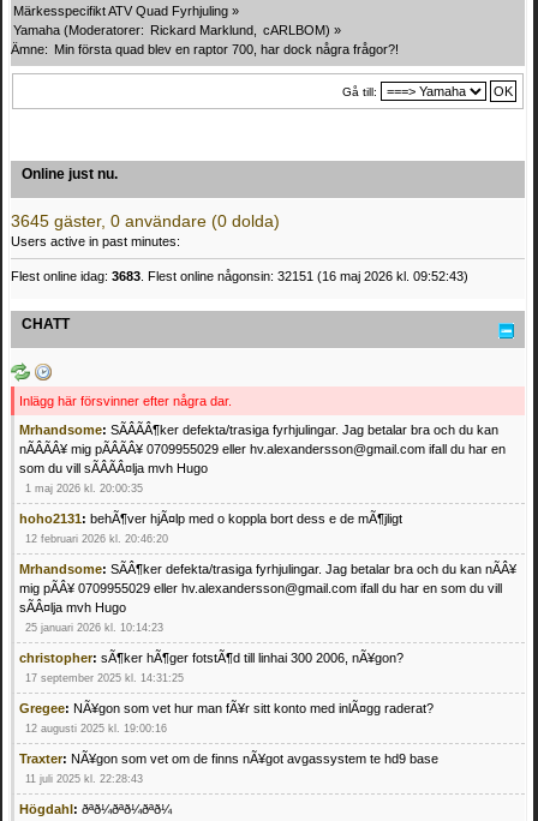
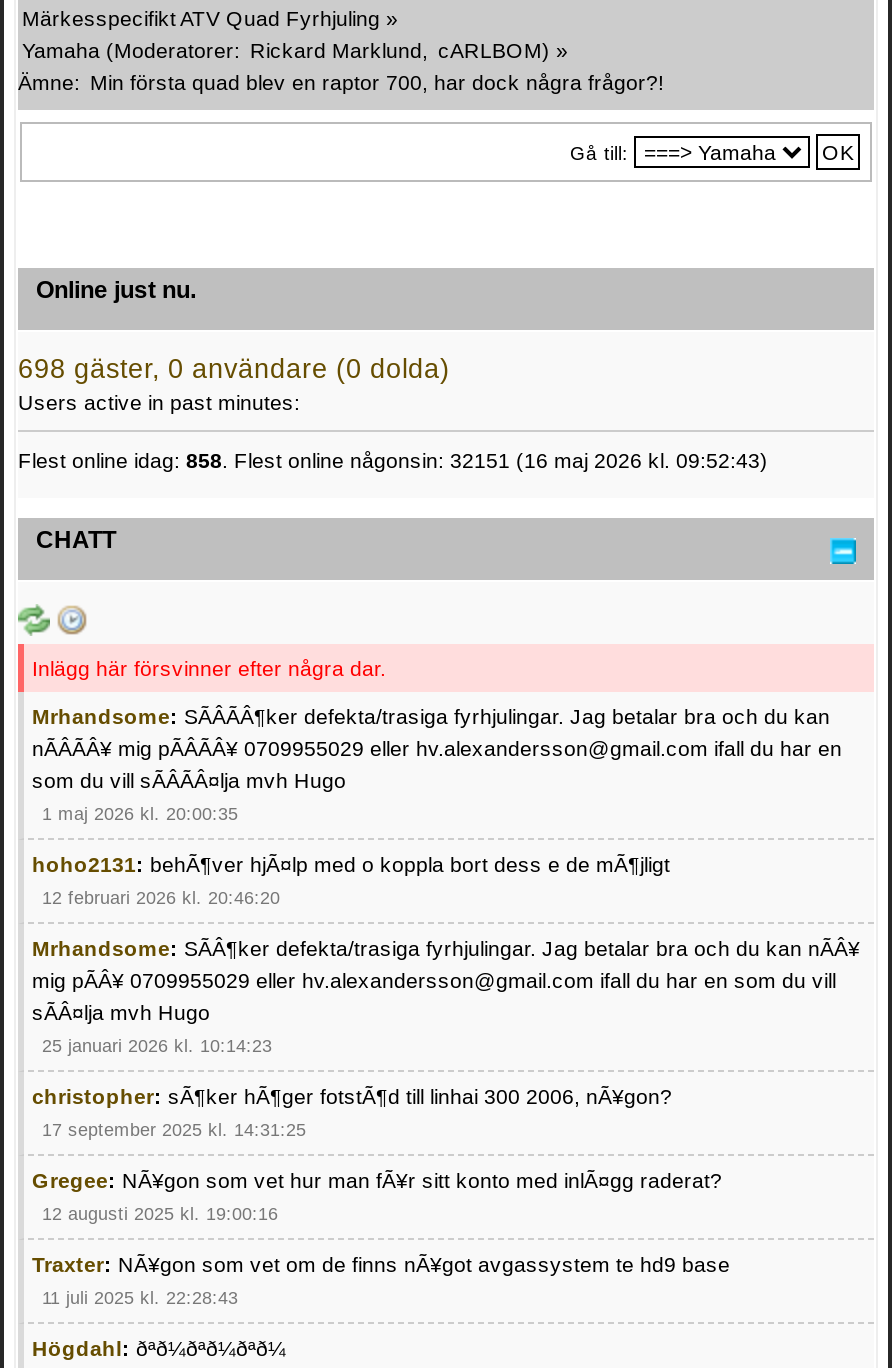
- 3645 gäster, 0 användare (0 dolda)
+ 698 gäster, 0 användare (0 dolda)

- Flest online idag: 3683. Flest online någonsin: 32151 (16 maj 2026 kl. 09:52:43)
+ Flest online idag: 858. Flest online någonsin: 32151 (16 maj 2026 kl. 09:52:43)
